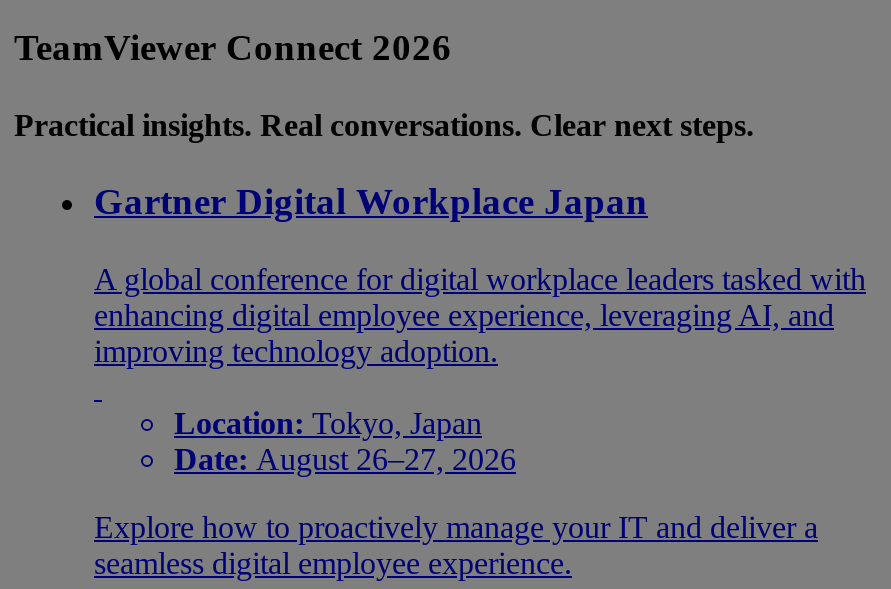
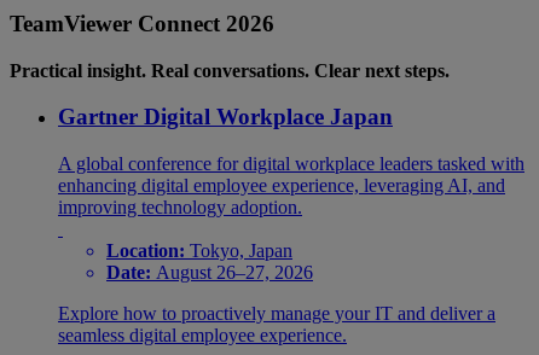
- Practical insights. Real conversations. Clear next steps.
+ Practical insight. Real conversations. Clear next steps.
